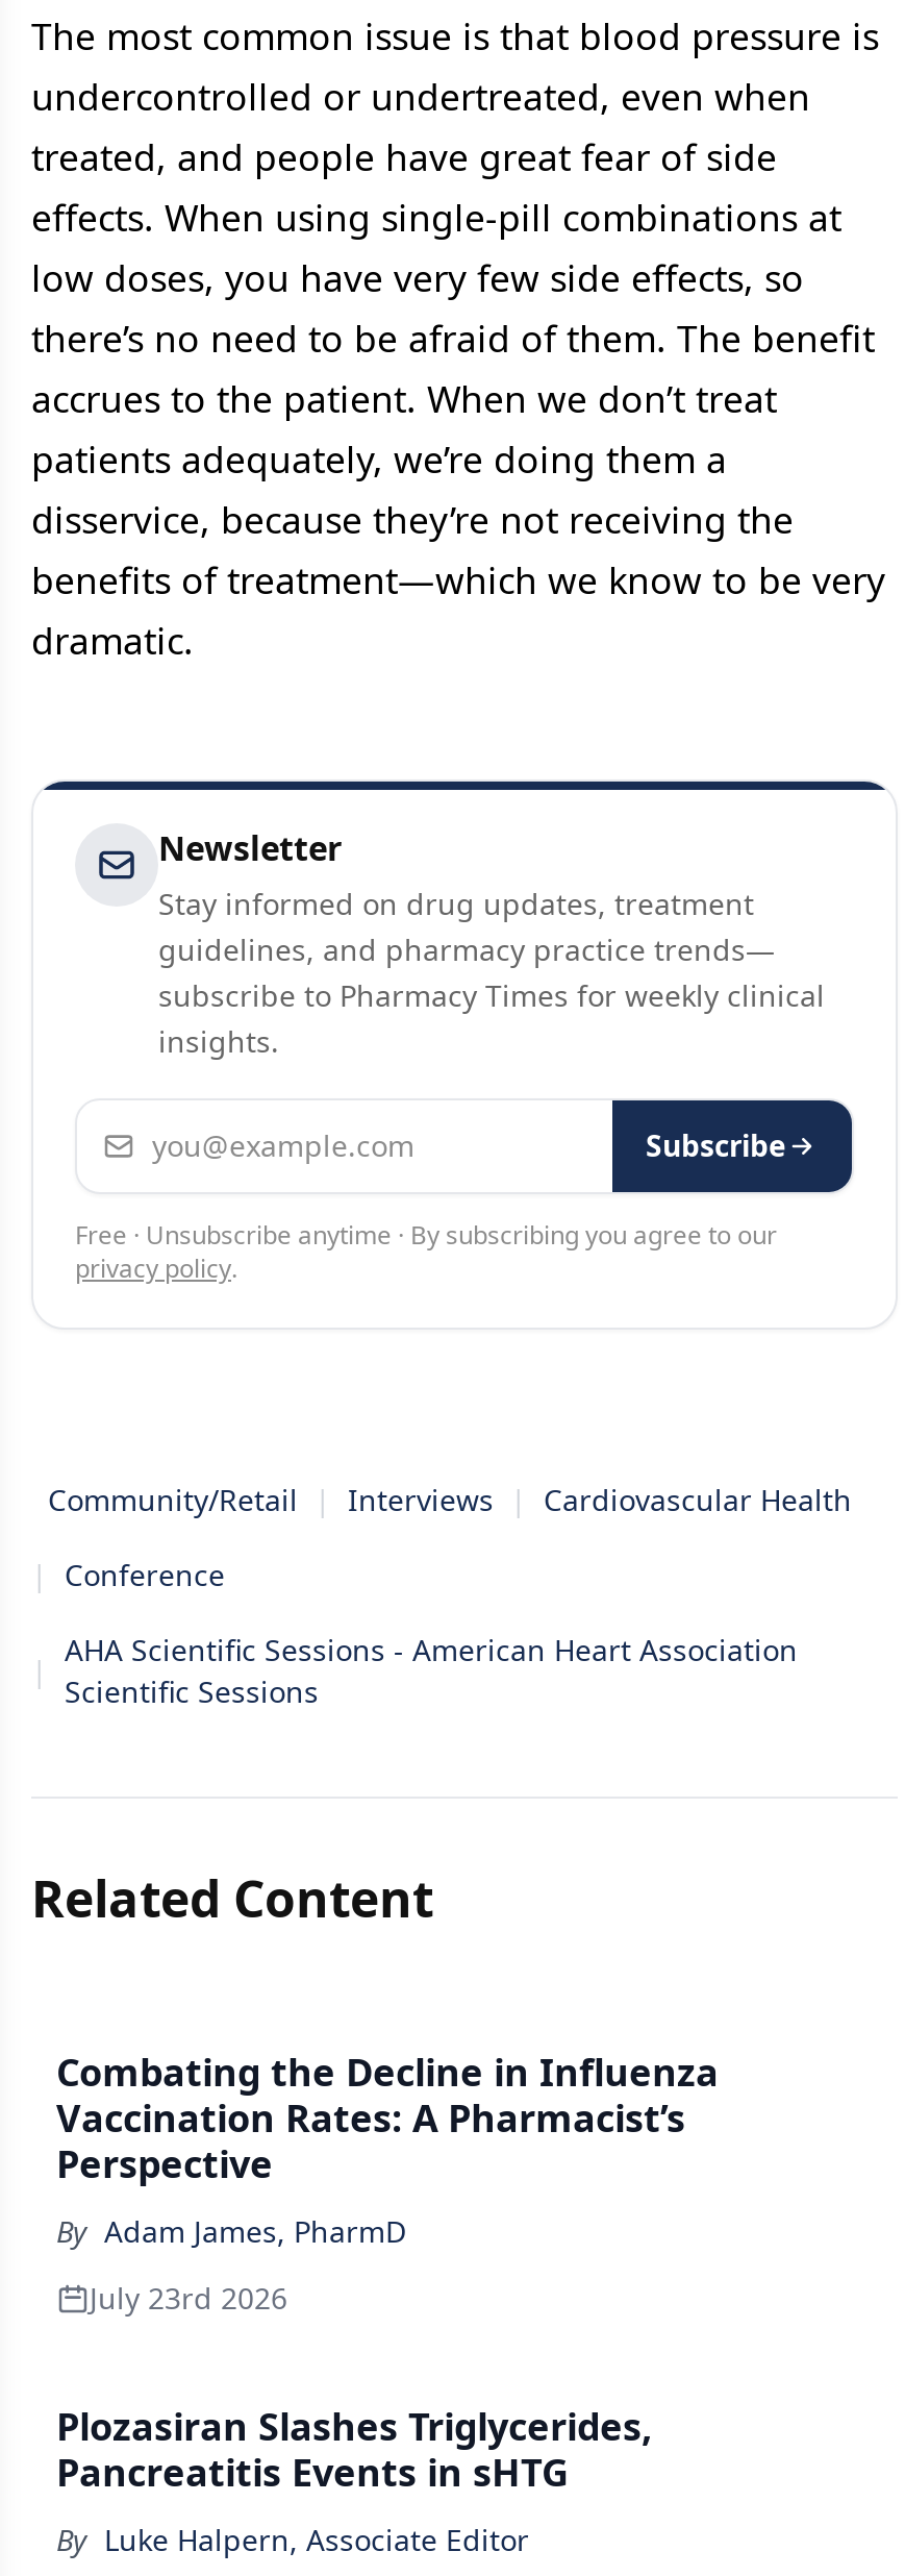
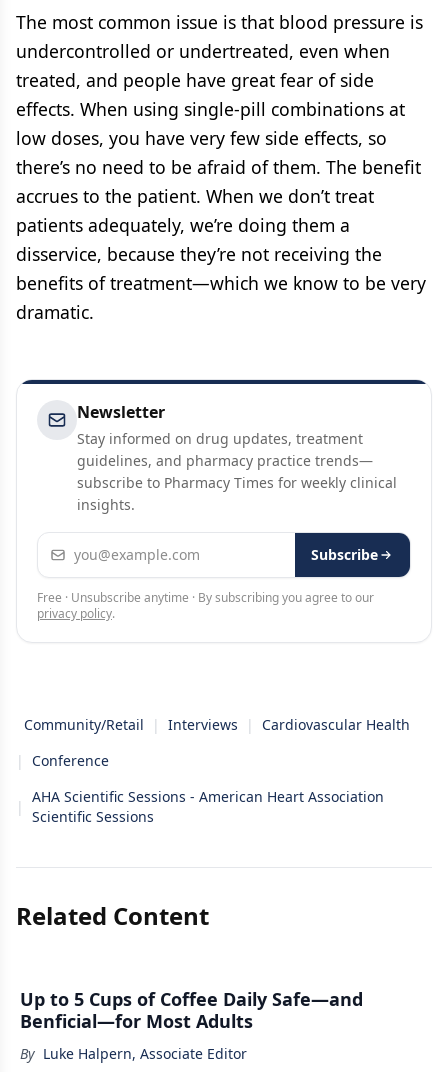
- Combating the Decline in Influenza
- Vaccination Rates: A Pharmacist’s
- Perspective
- By Adam James, PharmD
- July 23rd 2026
- Plozasiran Slashes Triglycerides,
- Pancreatitis Events in sHTG
+ Up to 5 Cups of Coffee Daily Safe—and
+ Benficial—for Most Adults
